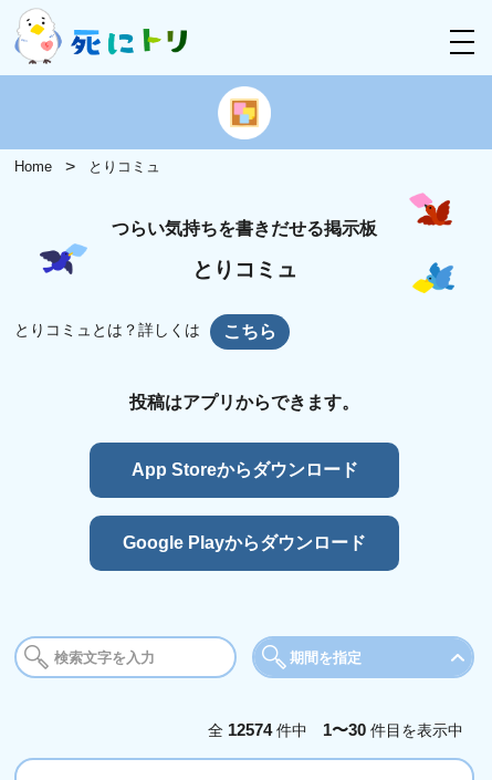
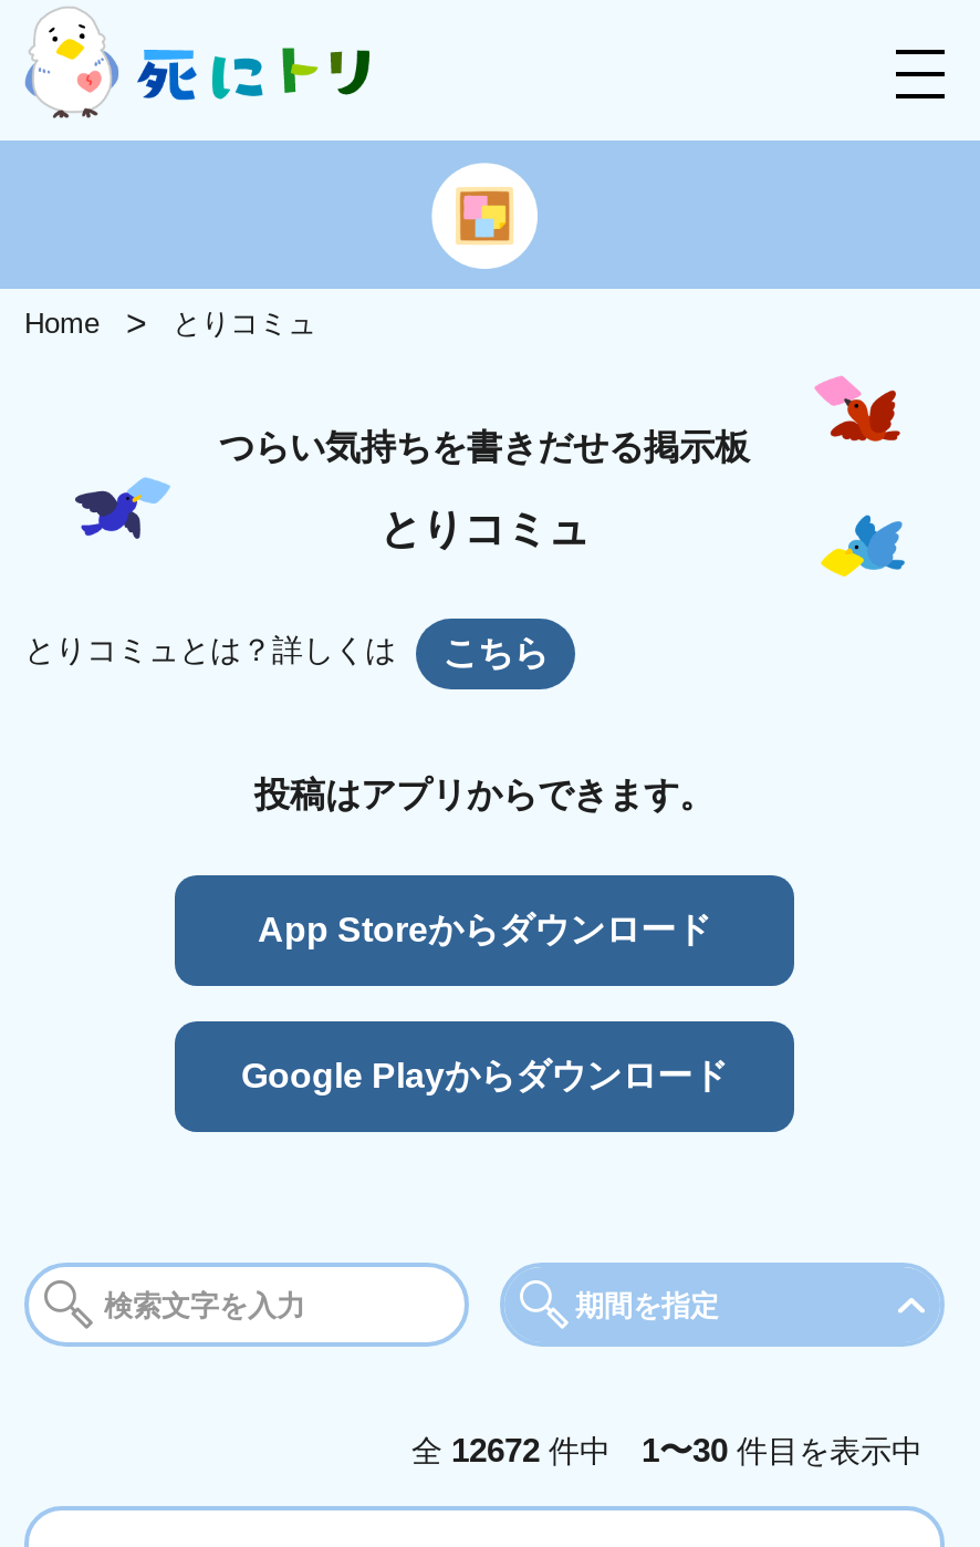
- 全12574件中 1〜30件目を表示中
+ 全12672件中 1〜30件目を表示中
